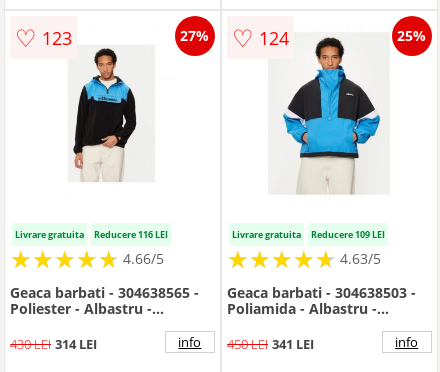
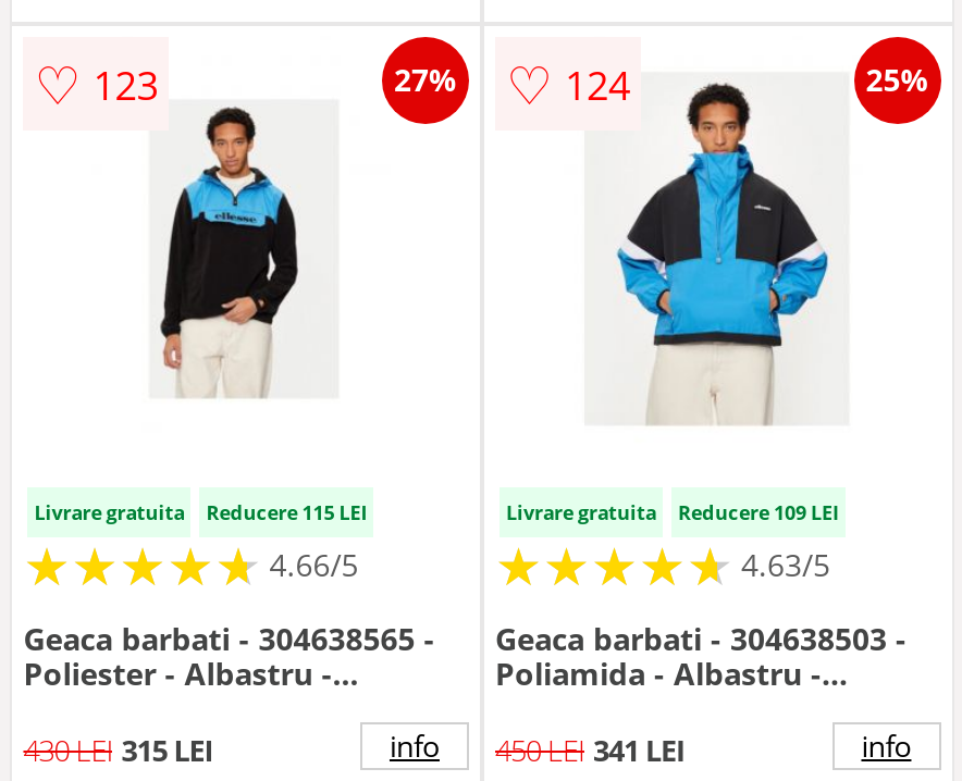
- Livrare gratuita Reducere 116 LEI
+ Livrare gratuita Reducere 115 LEI

- 314 LEI
+ 315 LEI
